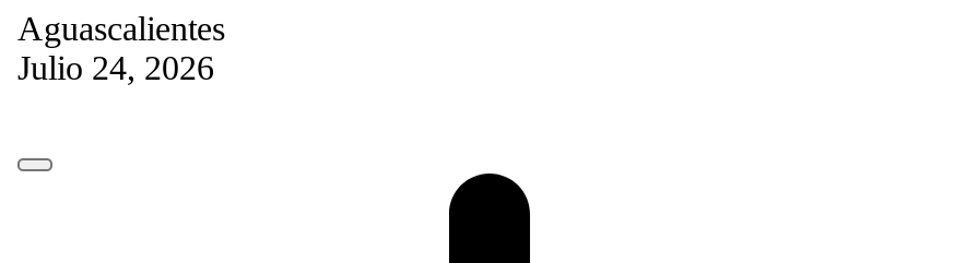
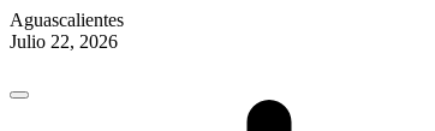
- Julio 24, 2026
+ Julio 22, 2026
